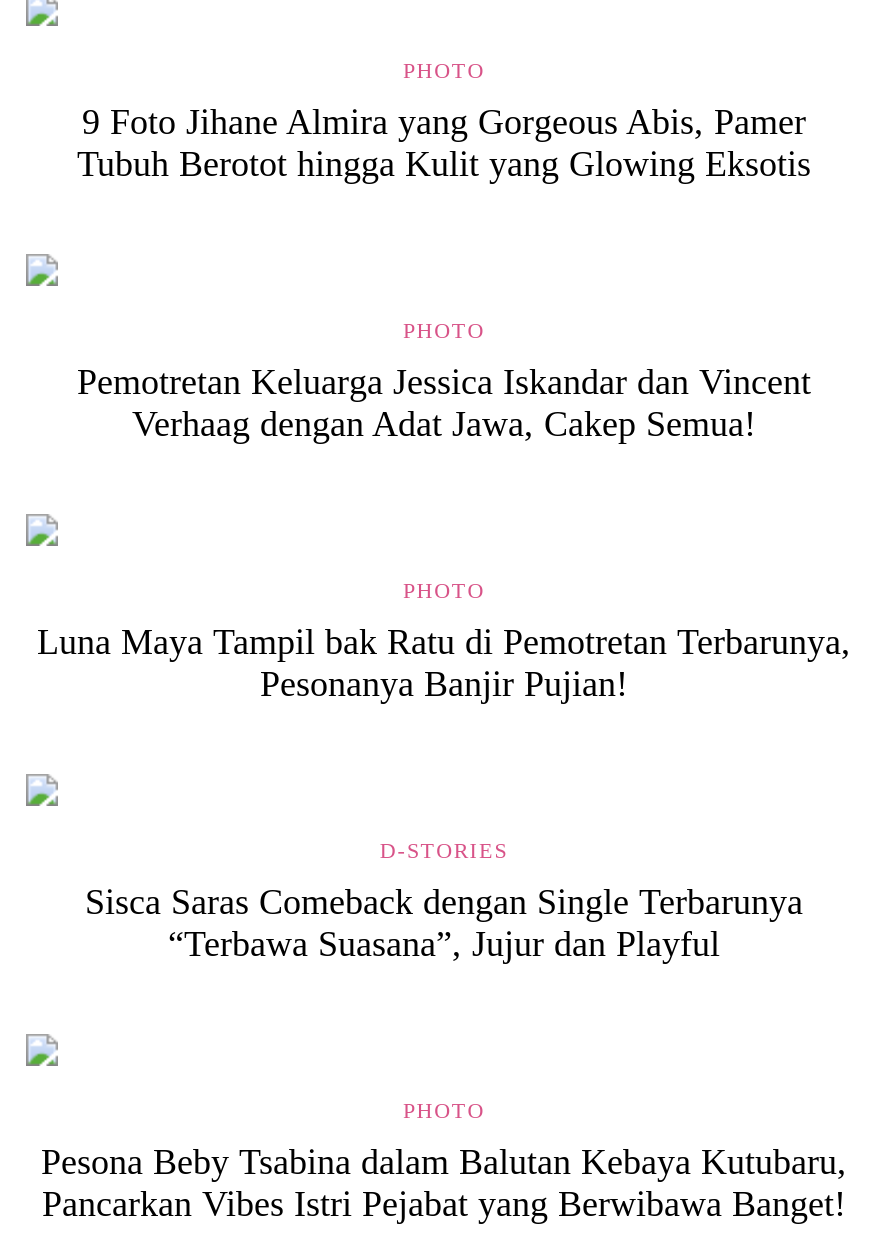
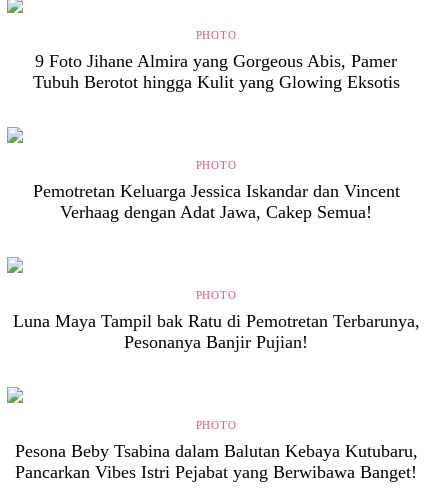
- D-STORIES
- Sisca Saras Comeback dengan Single Terbarunya
- “Terbawa Suasana”, Jujur dan Playful
